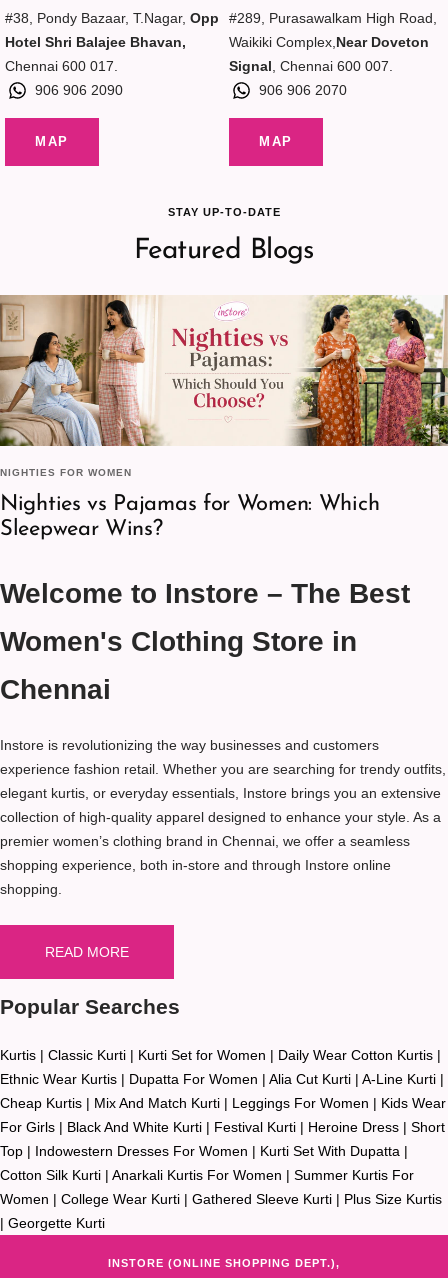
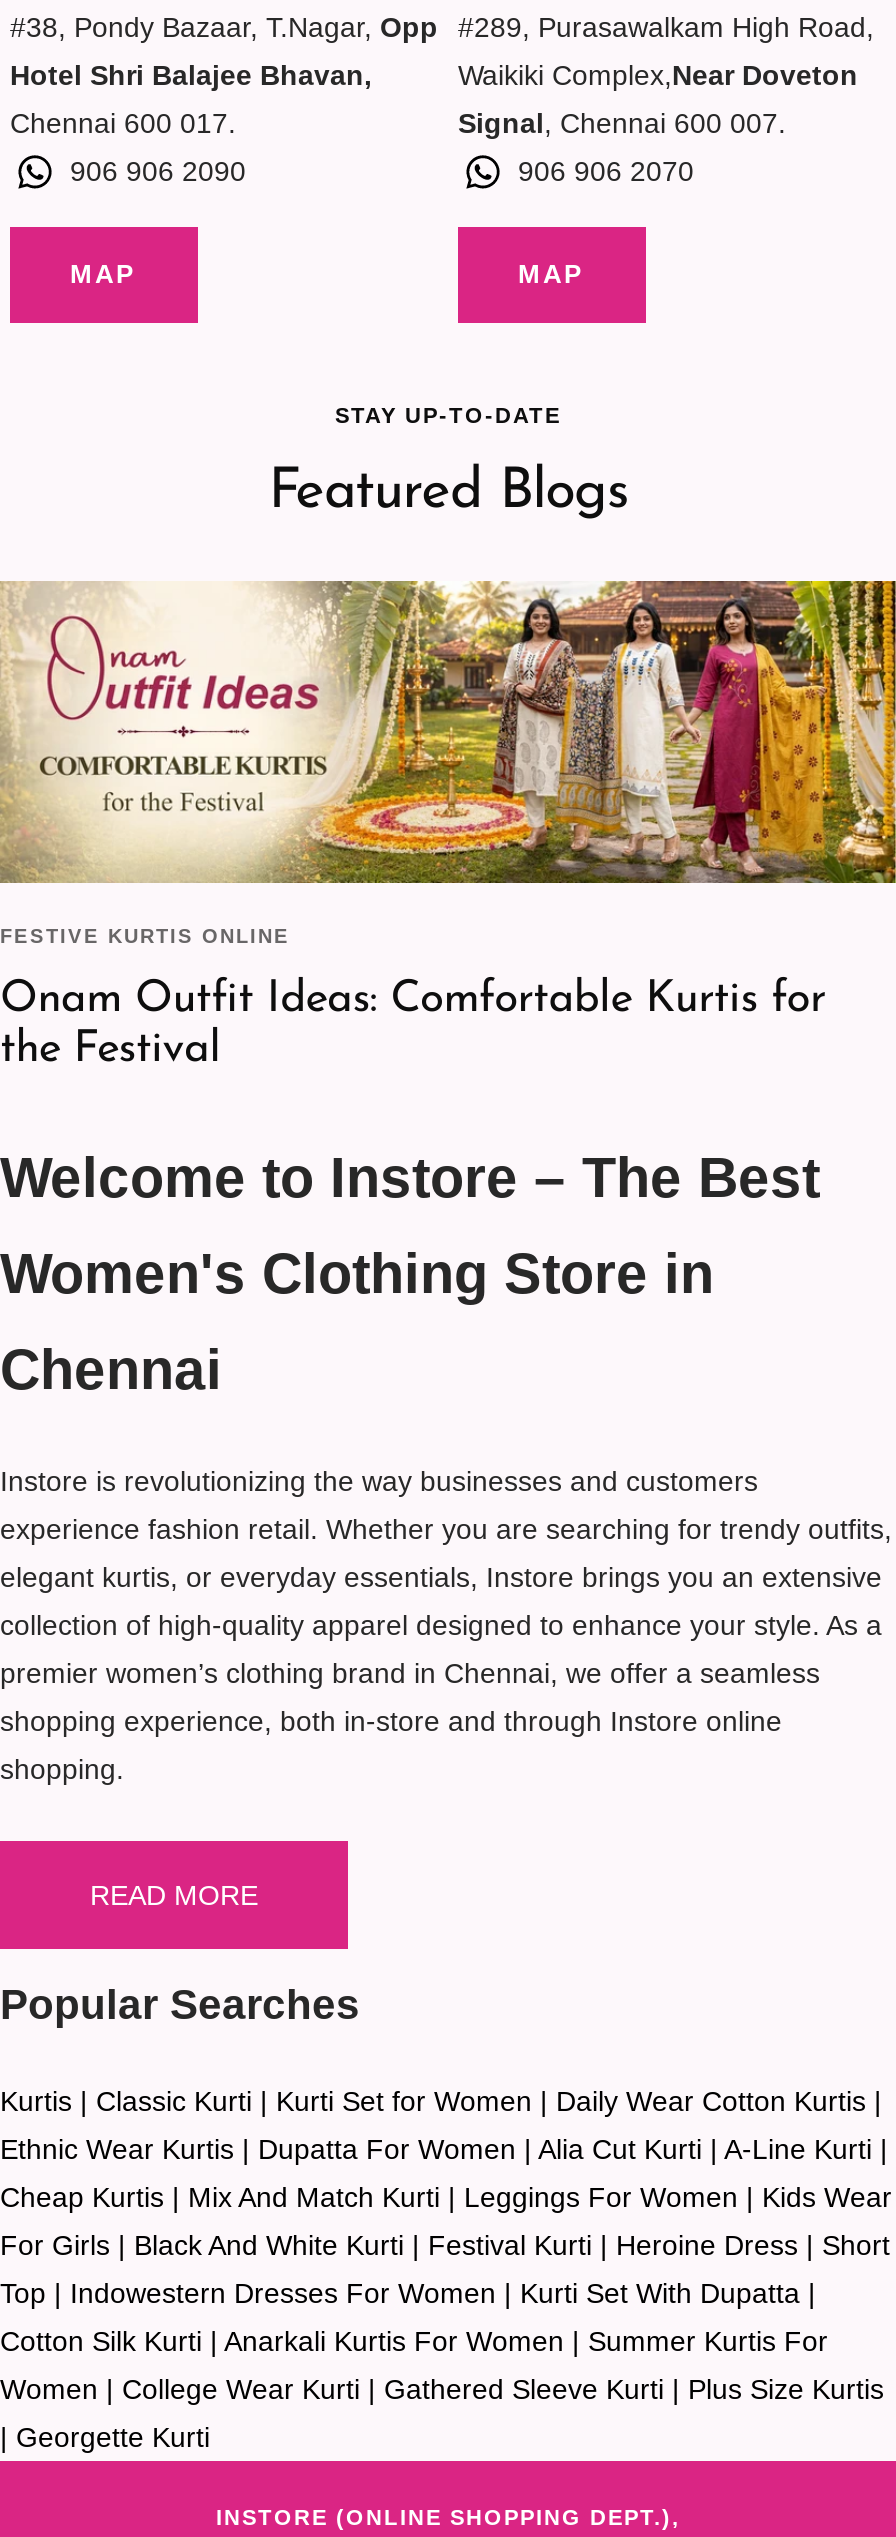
- [image]
- NIGHTIES FOR WOMEN
+ [image]
+ FESTIVE KURTIS ONLINE

- Nighties vs Pajamas for Women: Which
- Sleepwear Wins?
+ Onam Outfit Ideas: Comfortable Kurtis for
+ the Festival
